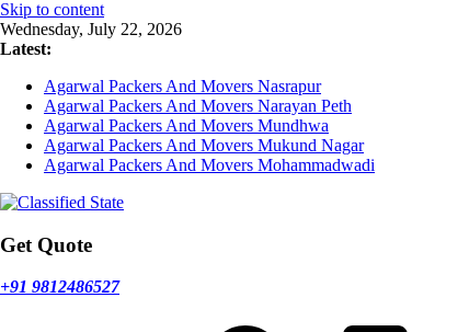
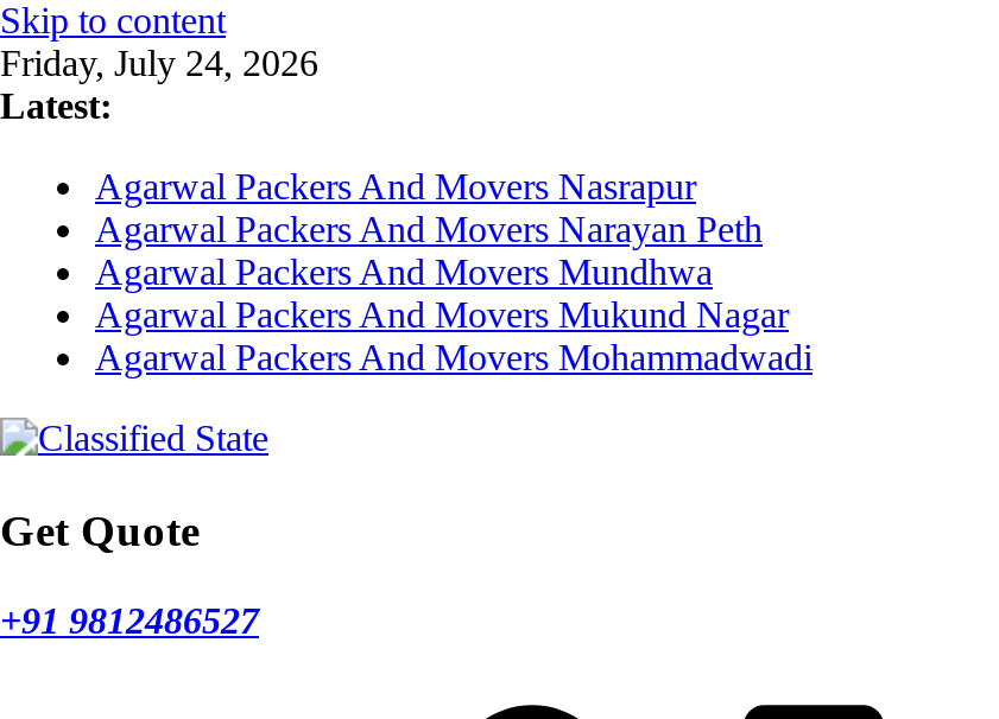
- Wednesday, July 22, 2026
+ Friday, July 24, 2026
